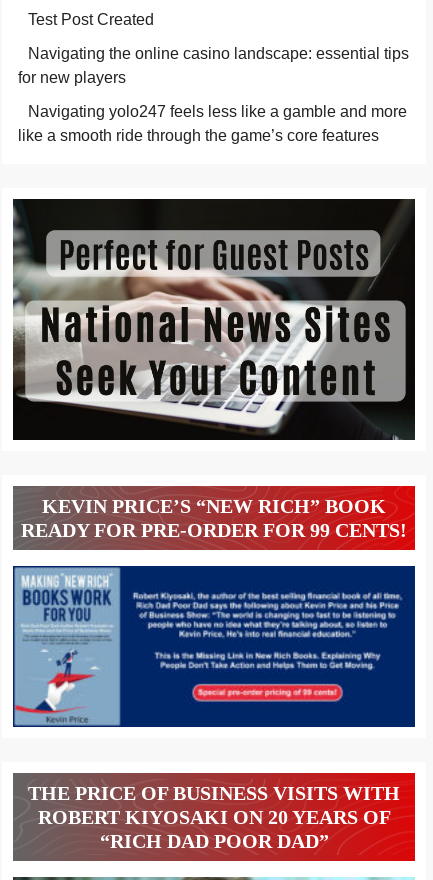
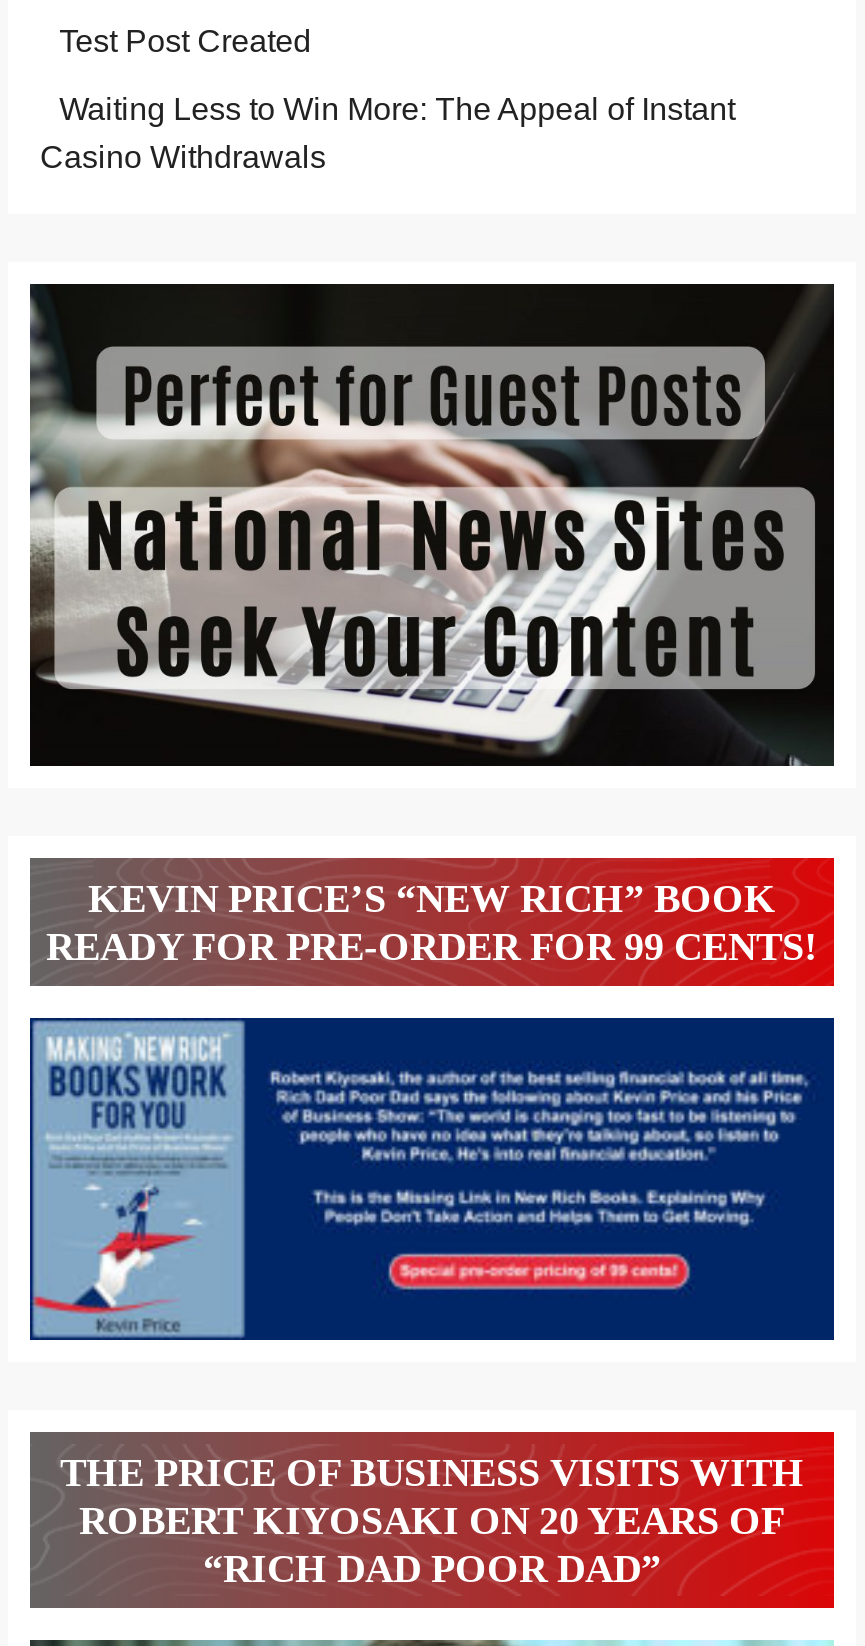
- Navigating the online casino landscape: essential tips
- for new players
- Navigating yolo247 feels less like a gamble and more
- like a smooth ride through the game’s core features
+ Waiting Less to Win More: The Appeal of Instant
+ Casino Withdrawals
